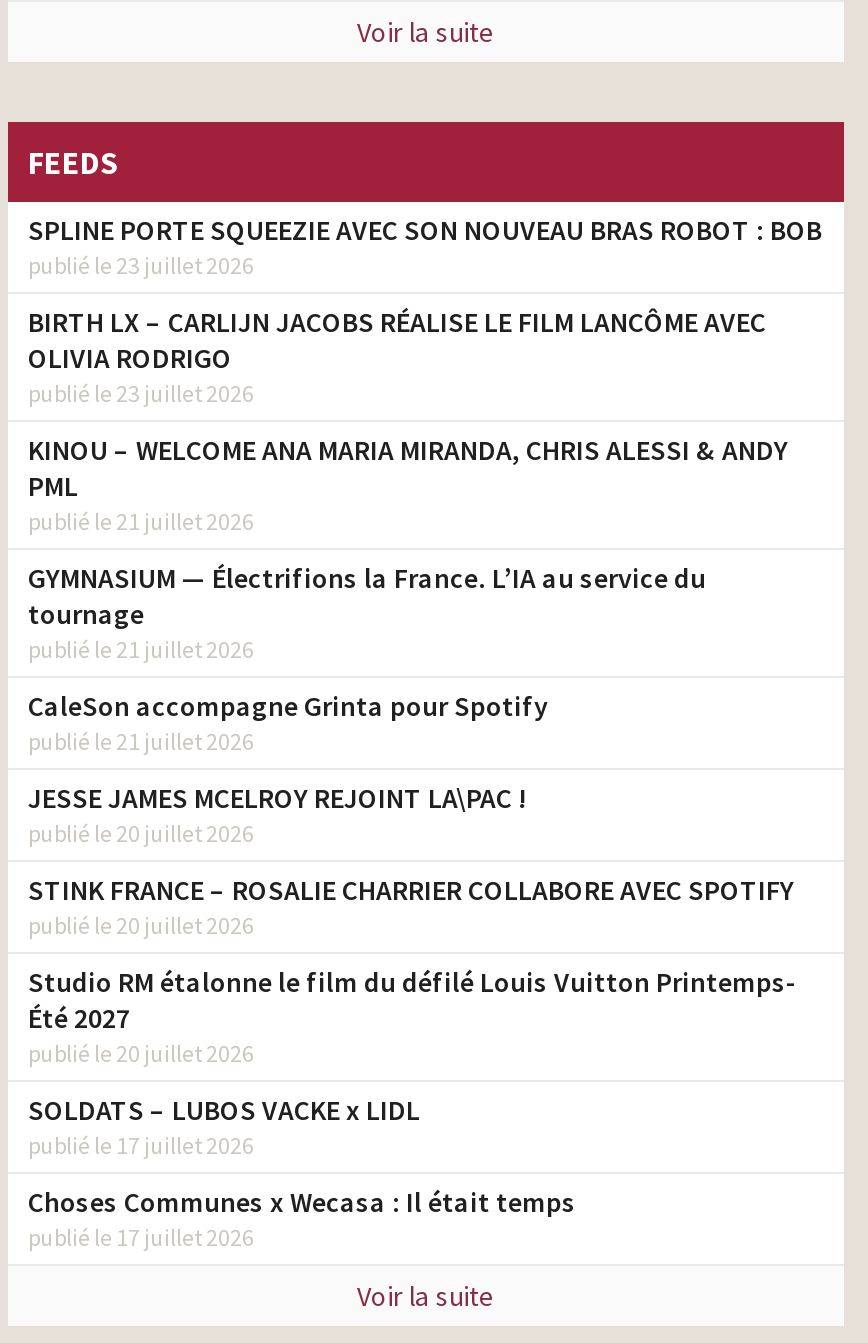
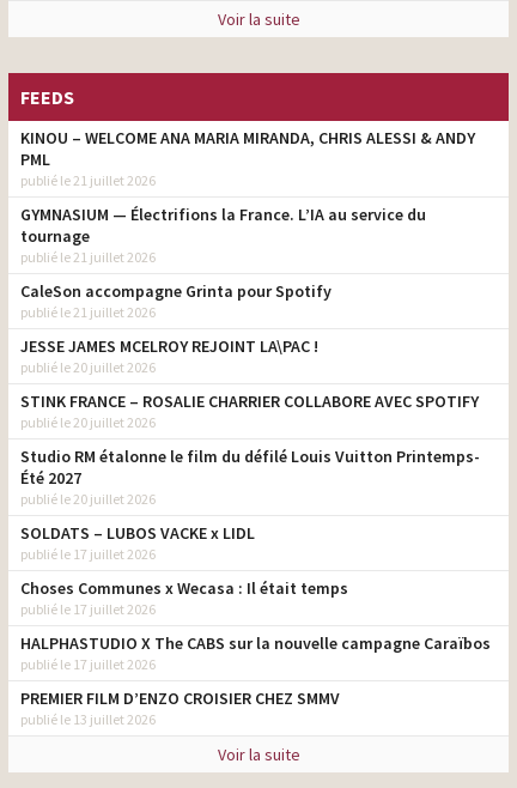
- SPLINE PORTE SQUEEZIE AVEC SON NOUVEAU BRAS ROBOT : BOB
- publié le 23 juillet 2026
- BIRTH LX – CARLIJN JACOBS RÉALISE LE FILM LANCÔME AVEC
- OLIVIA RODRIGO
- publié le 23 juillet 2026

moved up: KINOU – WELCOME ANA MARIA MIRANDA, CHRIS ALESSI & ANDY | PML | publié le 21 juillet 2026 | ... | Choses Communes x Wecasa : Il était temps | publié le 17 juillet 2026

+ HALPHASTUDIO X The CABS sur la nouvelle campagne Caraïbos
+ publié le 17 juillet 2026
+ PREMIER FILM D’ENZO CROISIER CHEZ SMMV
+ publié le 13 juillet 2026
